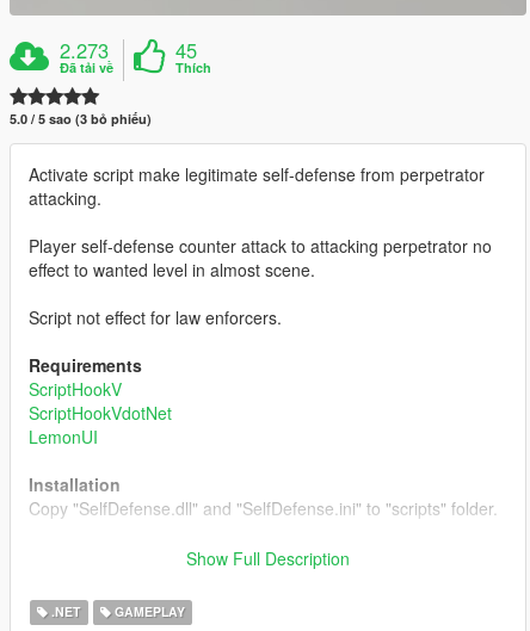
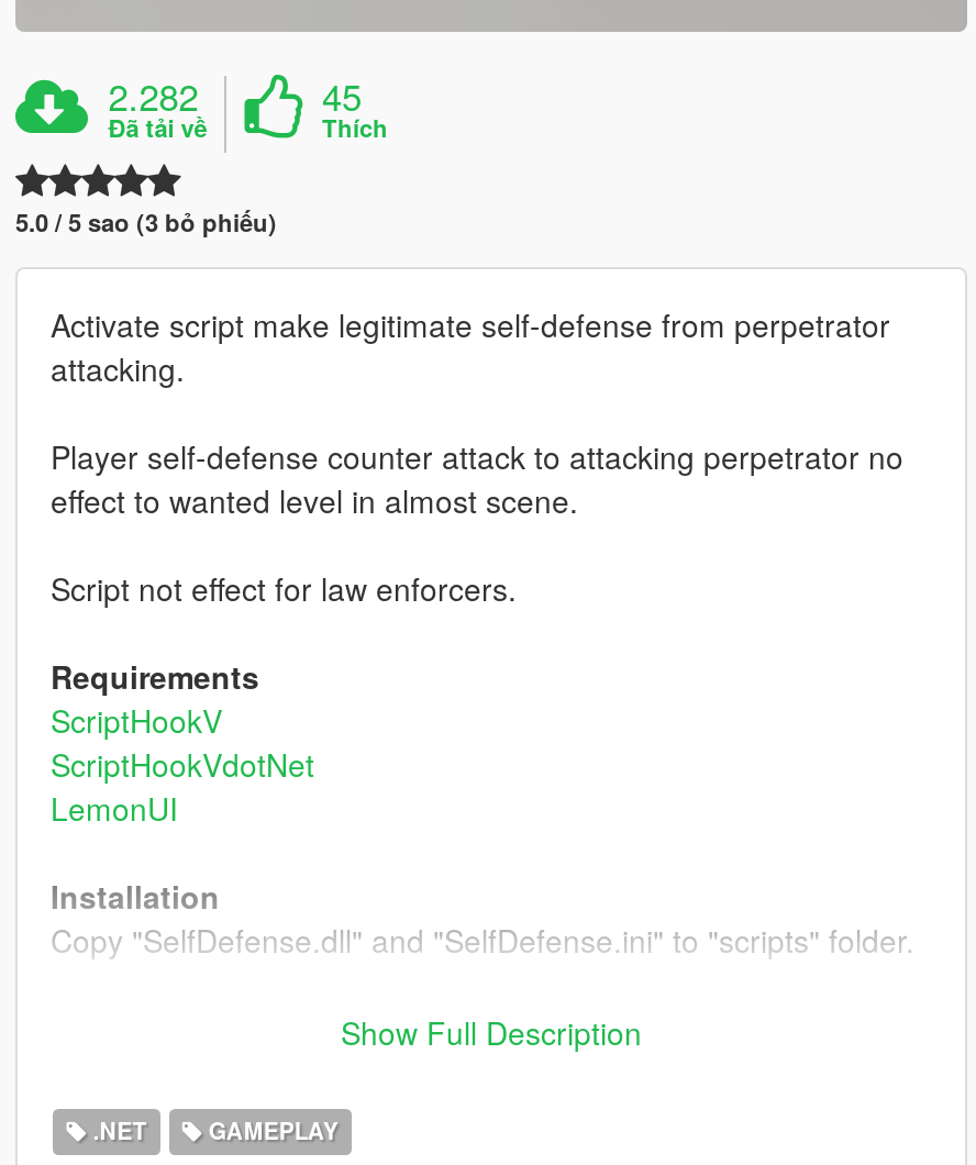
- 2.273
+ 2.282
